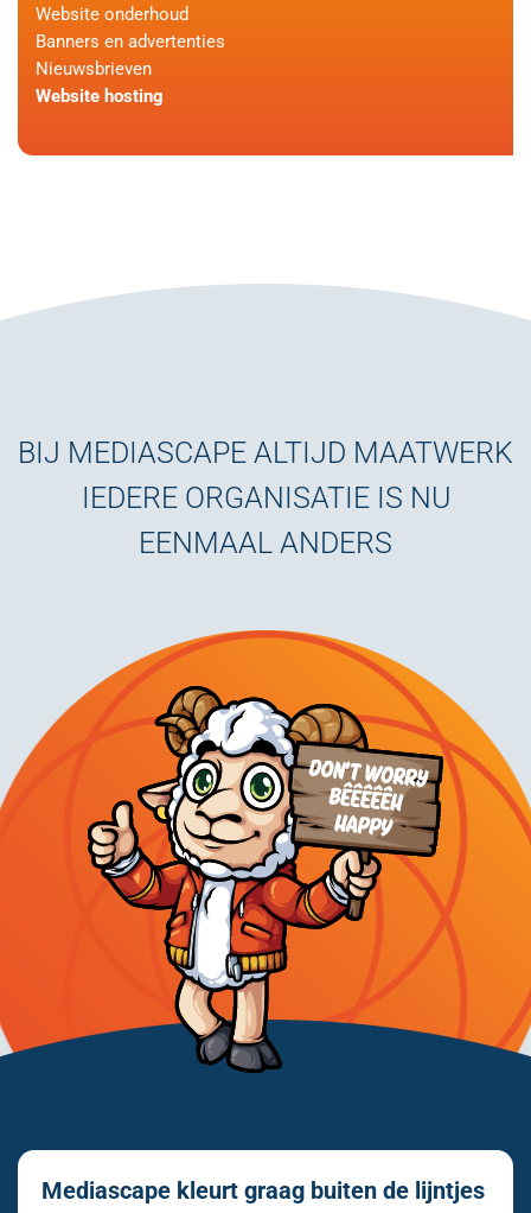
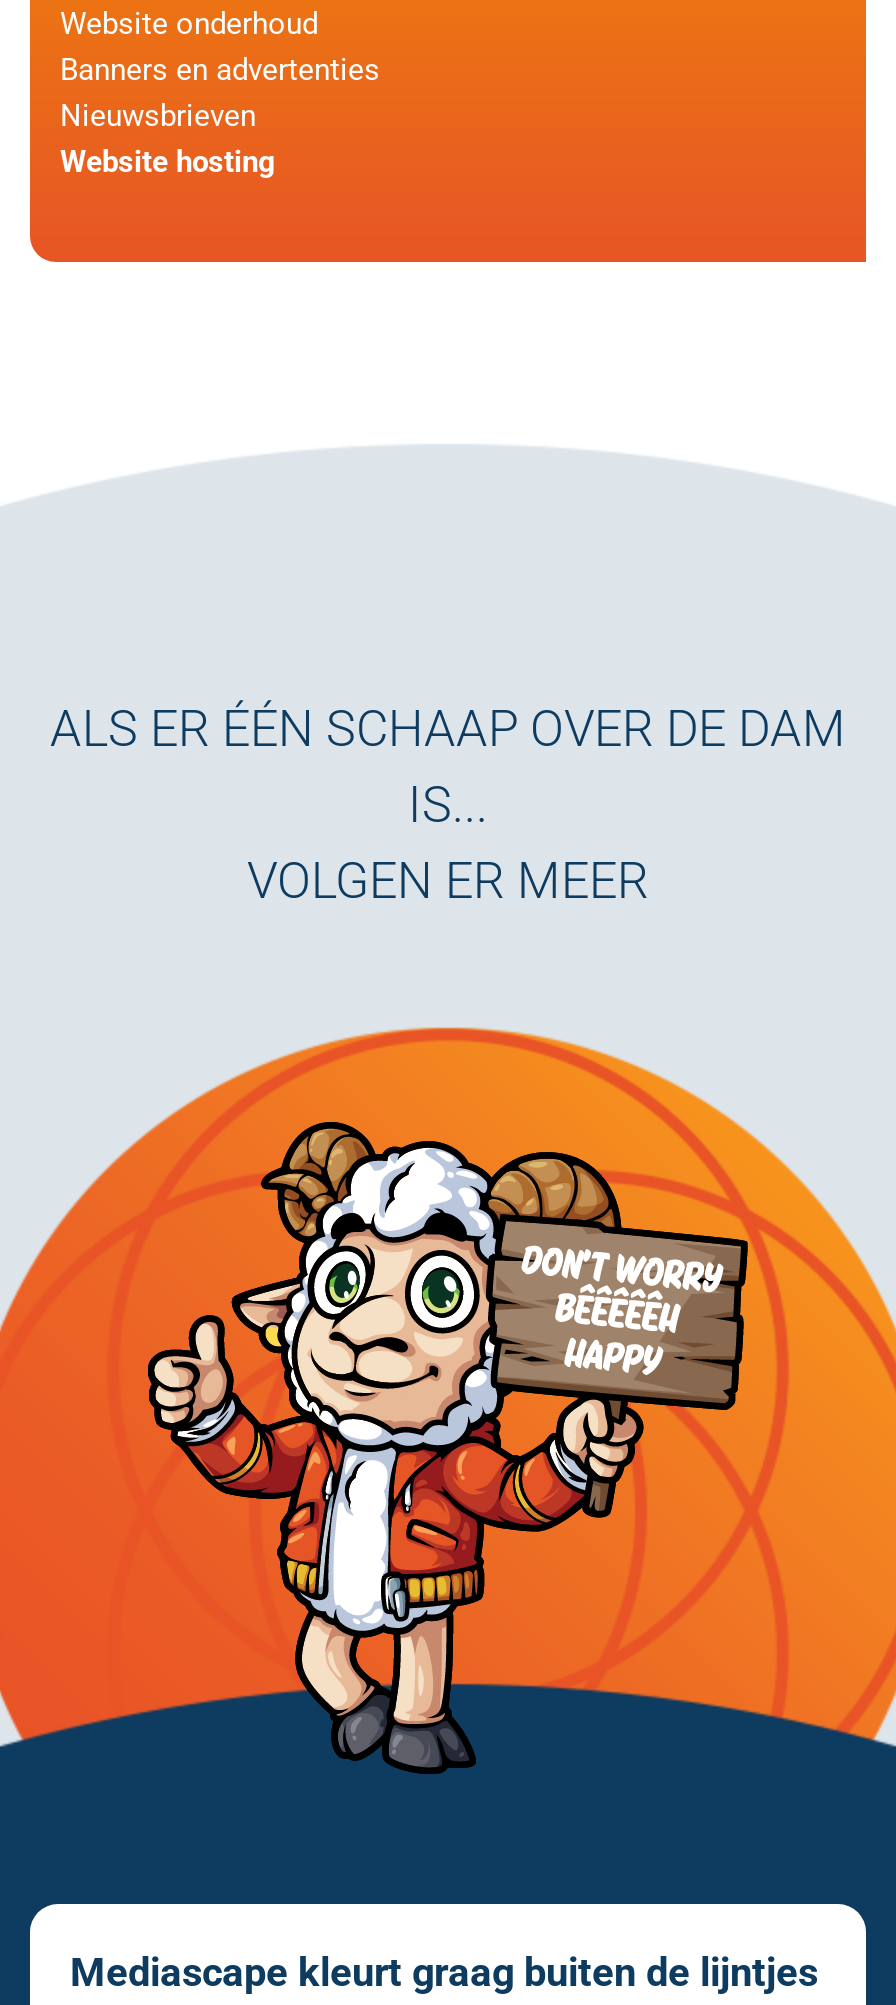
- BIJ MEDIASCAPE ALTIJD MAATWERK
- IEDERE ORGANISATIE IS NU
- EENMAAL ANDERS
+ ALS ER ÉÉN SCHAAP OVER DE DAM
+ IS...
+ VOLGEN ER MEER
